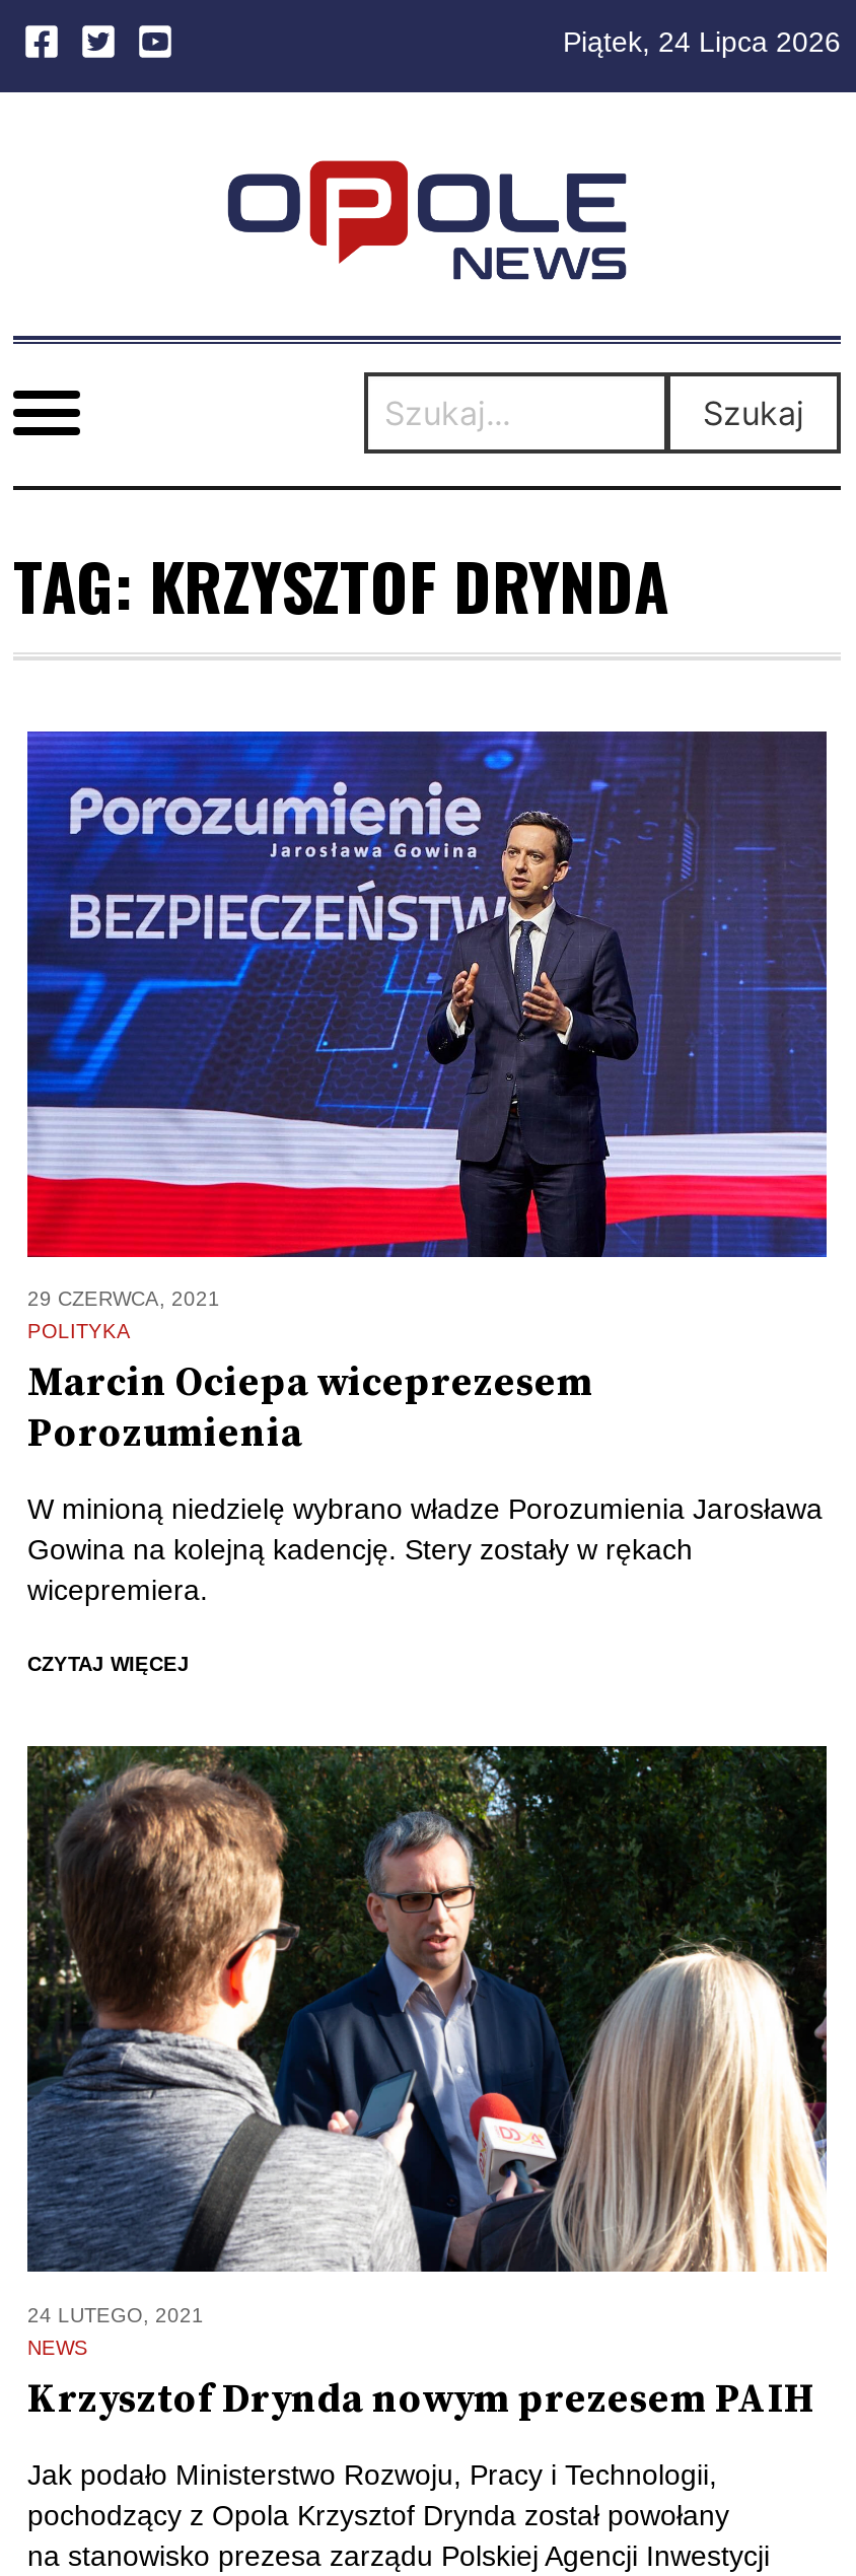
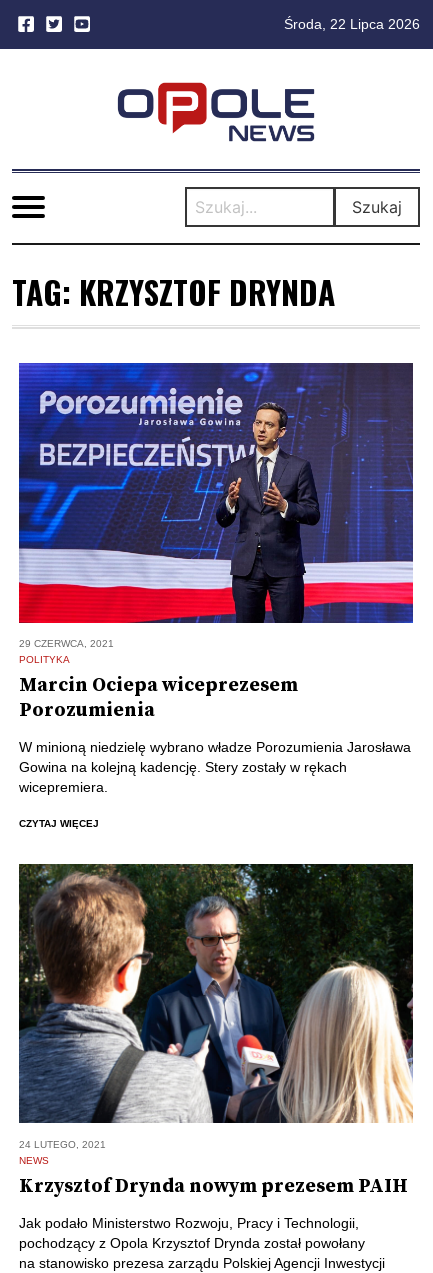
- Piątek, 24 Lipca 2026
+ Środa, 22 Lipca 2026
